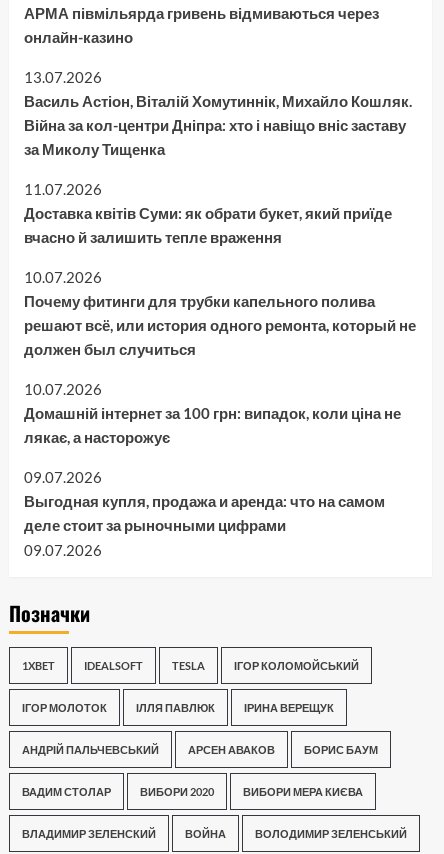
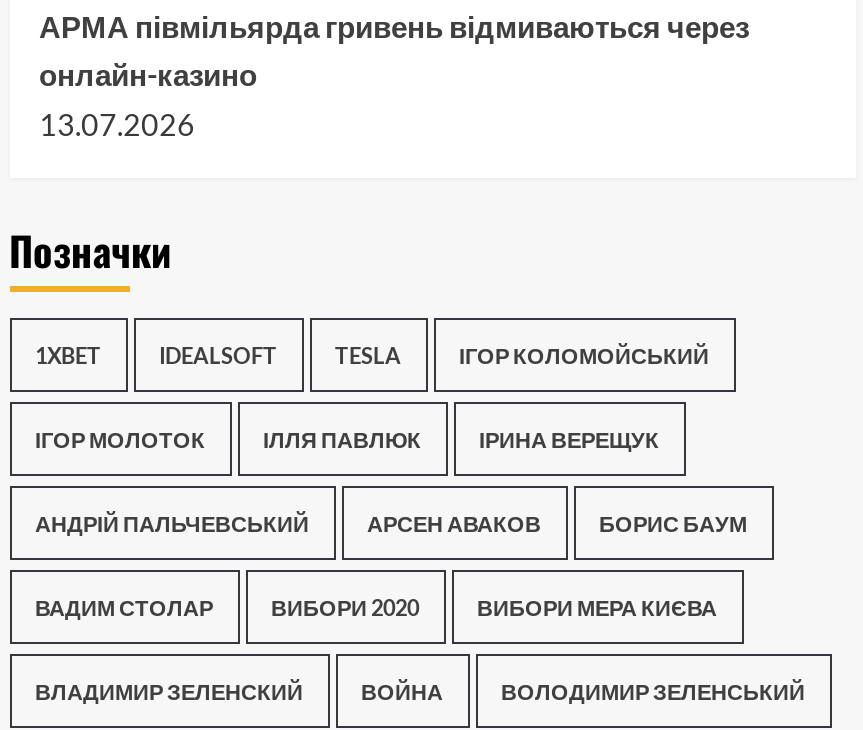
- Василь Астіон, Віталій Хомутиннік, Михайло Кошляк.
- Війна за кол-центри Дніпра: хто і навіщо вніс заставу
- за Миколу Тищенка
- 11.07.2026
- Доставка квітів Суми: як обрати букет, який приїде
- вчасно й залишить тепле враження
- 10.07.2026
- Почему фитинги для трубки капельного полива
- решают всё, или история одного ремонта, который не
- должен был случиться
- 10.07.2026
- Домашній інтернет за 100 грн: випадок, коли ціна не
- лякає, а насторожує
- 09.07.2026
- Выгодная купля, продажа и аренда: что на самом
- деле стоит за рыночными цифрами
- 09.07.2026
